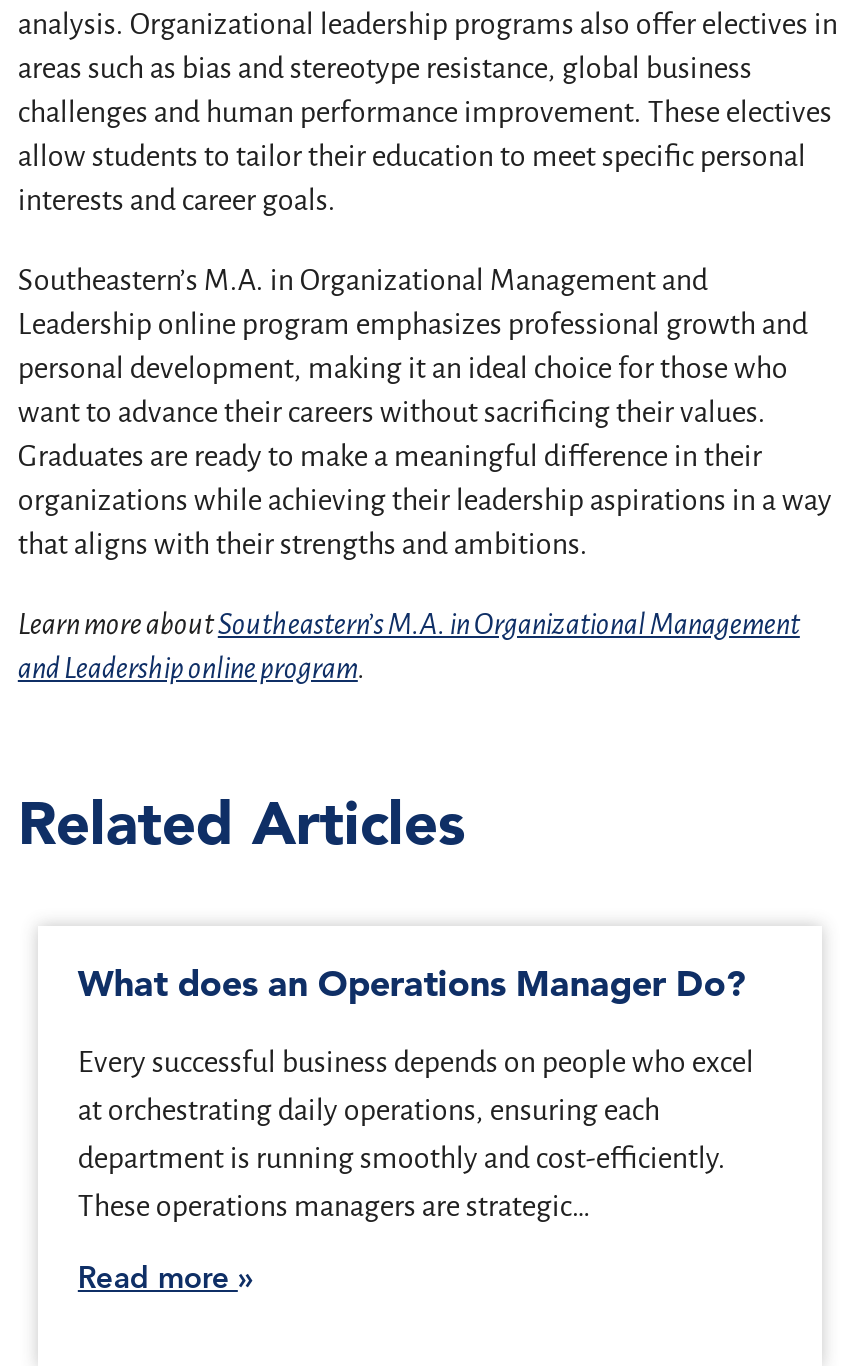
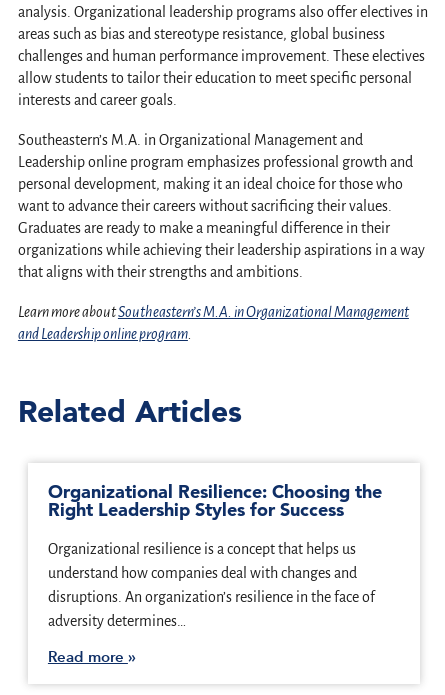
- What does an Operations Manager Do?
+ Organizational Resilience: Choosing the
+ Right Leadership Styles for Success

- Every successful business depends on people who excel
+ Organizational resilience is a concept that helps us

- at orchestrating daily operations, ensuring each
+ understand how companies deal with changes and

- department is running smoothly and cost-efficiently.
+ disruptions. An organization’s resilience in the face of

- These operations managers are strategic…
+ adversity determines…
